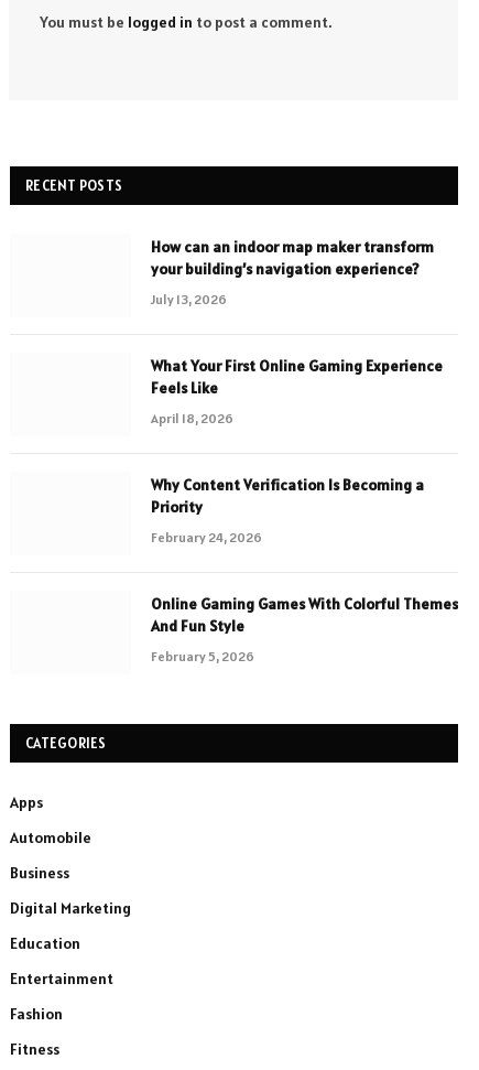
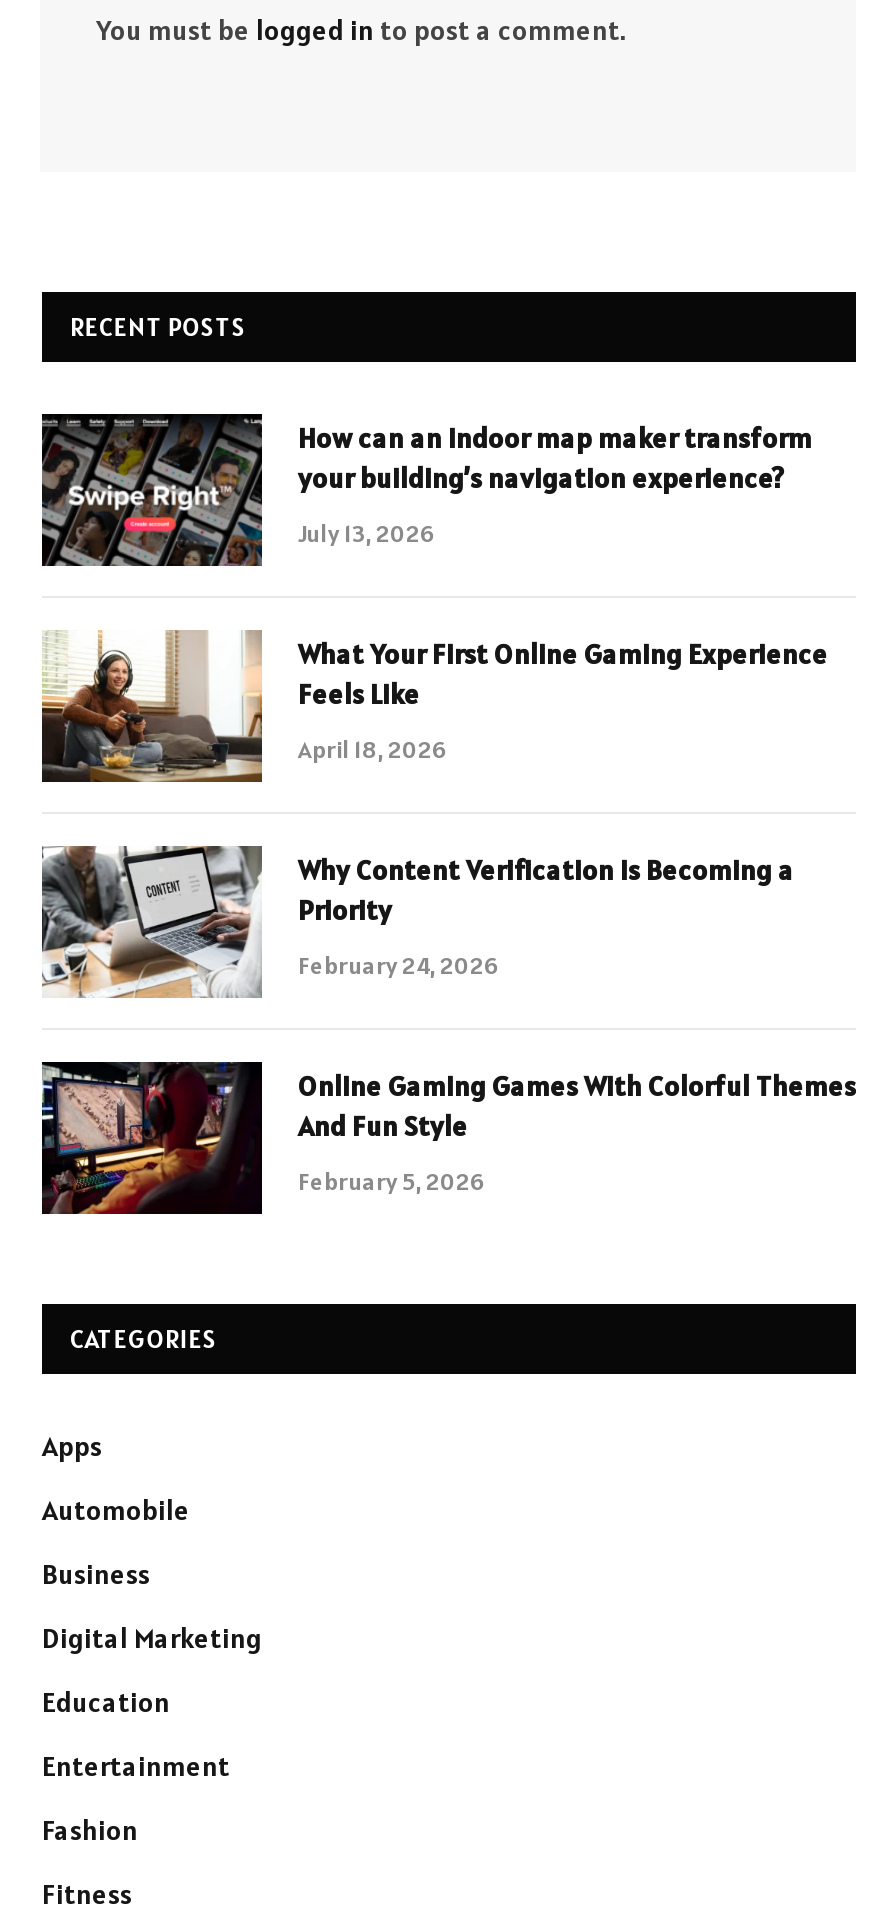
+ [image]

+ [image]

+ [image]

+ [image]
